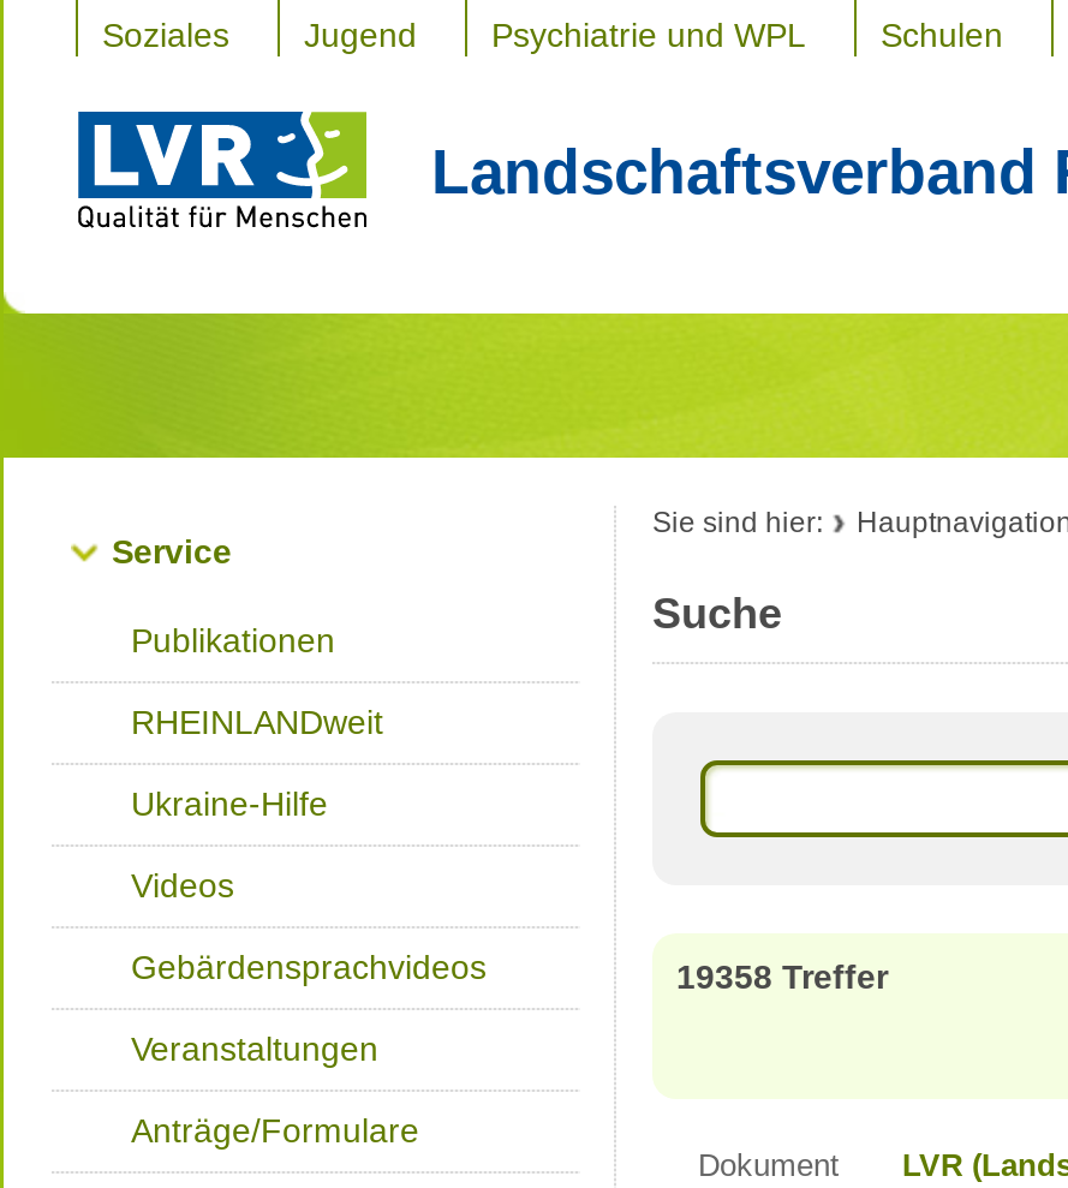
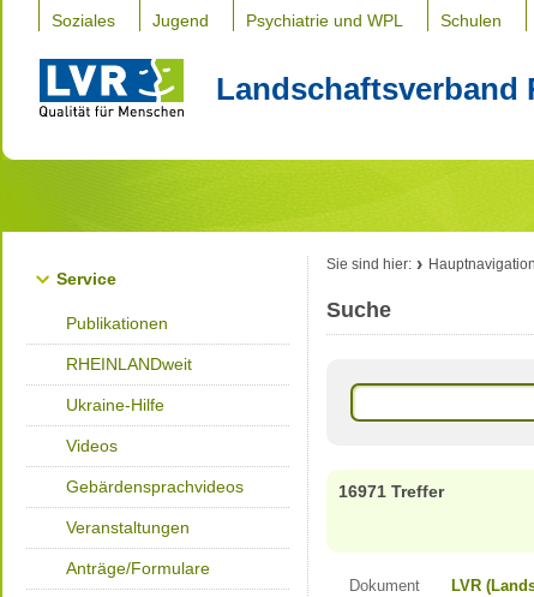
- 19358 Treffer
+ 16971 Treffer
